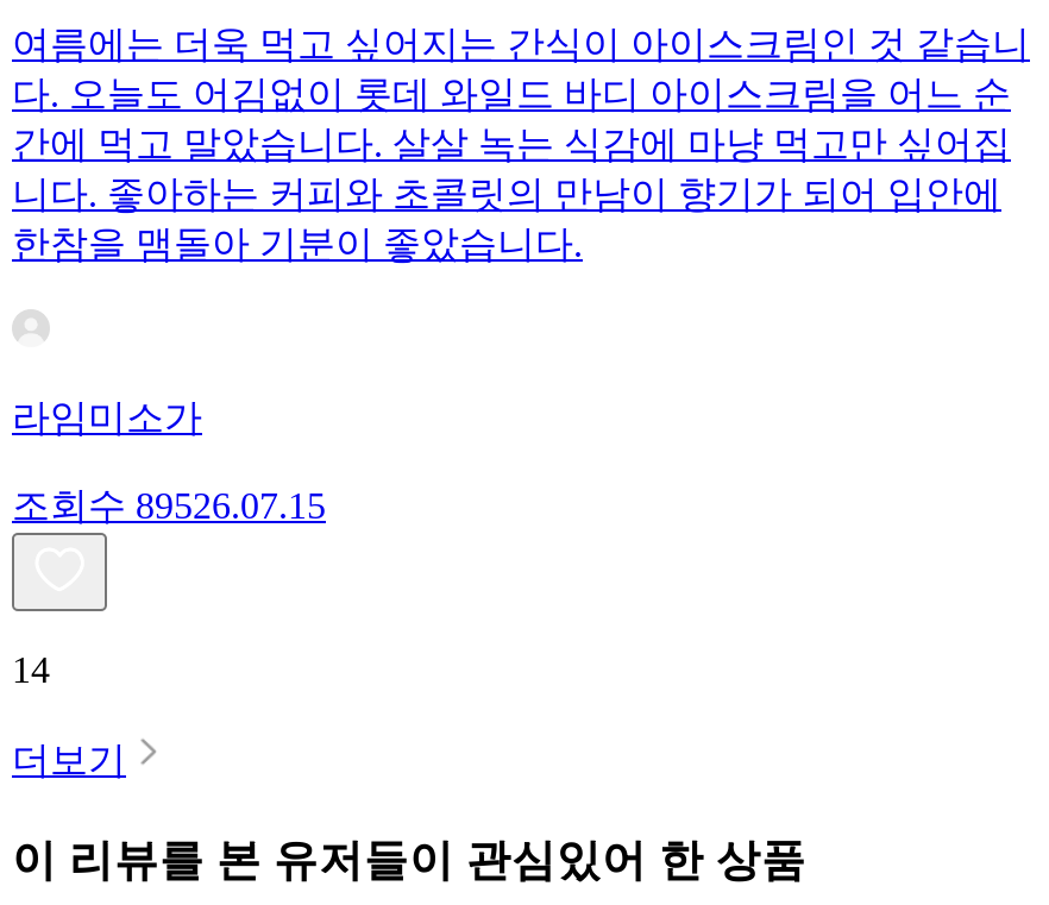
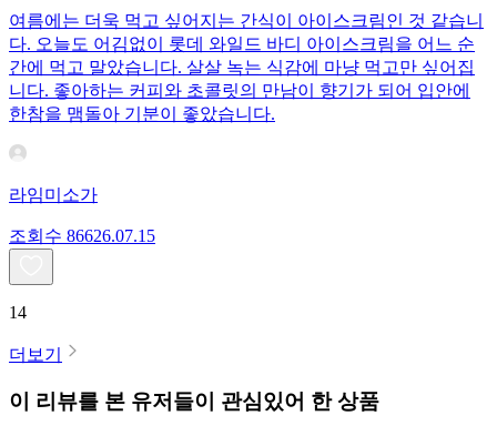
- 조회수 89526.07.15
+ 조회수 86626.07.15
